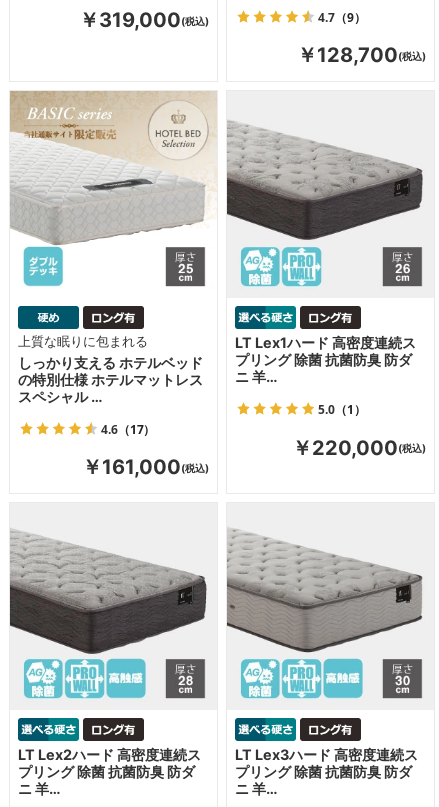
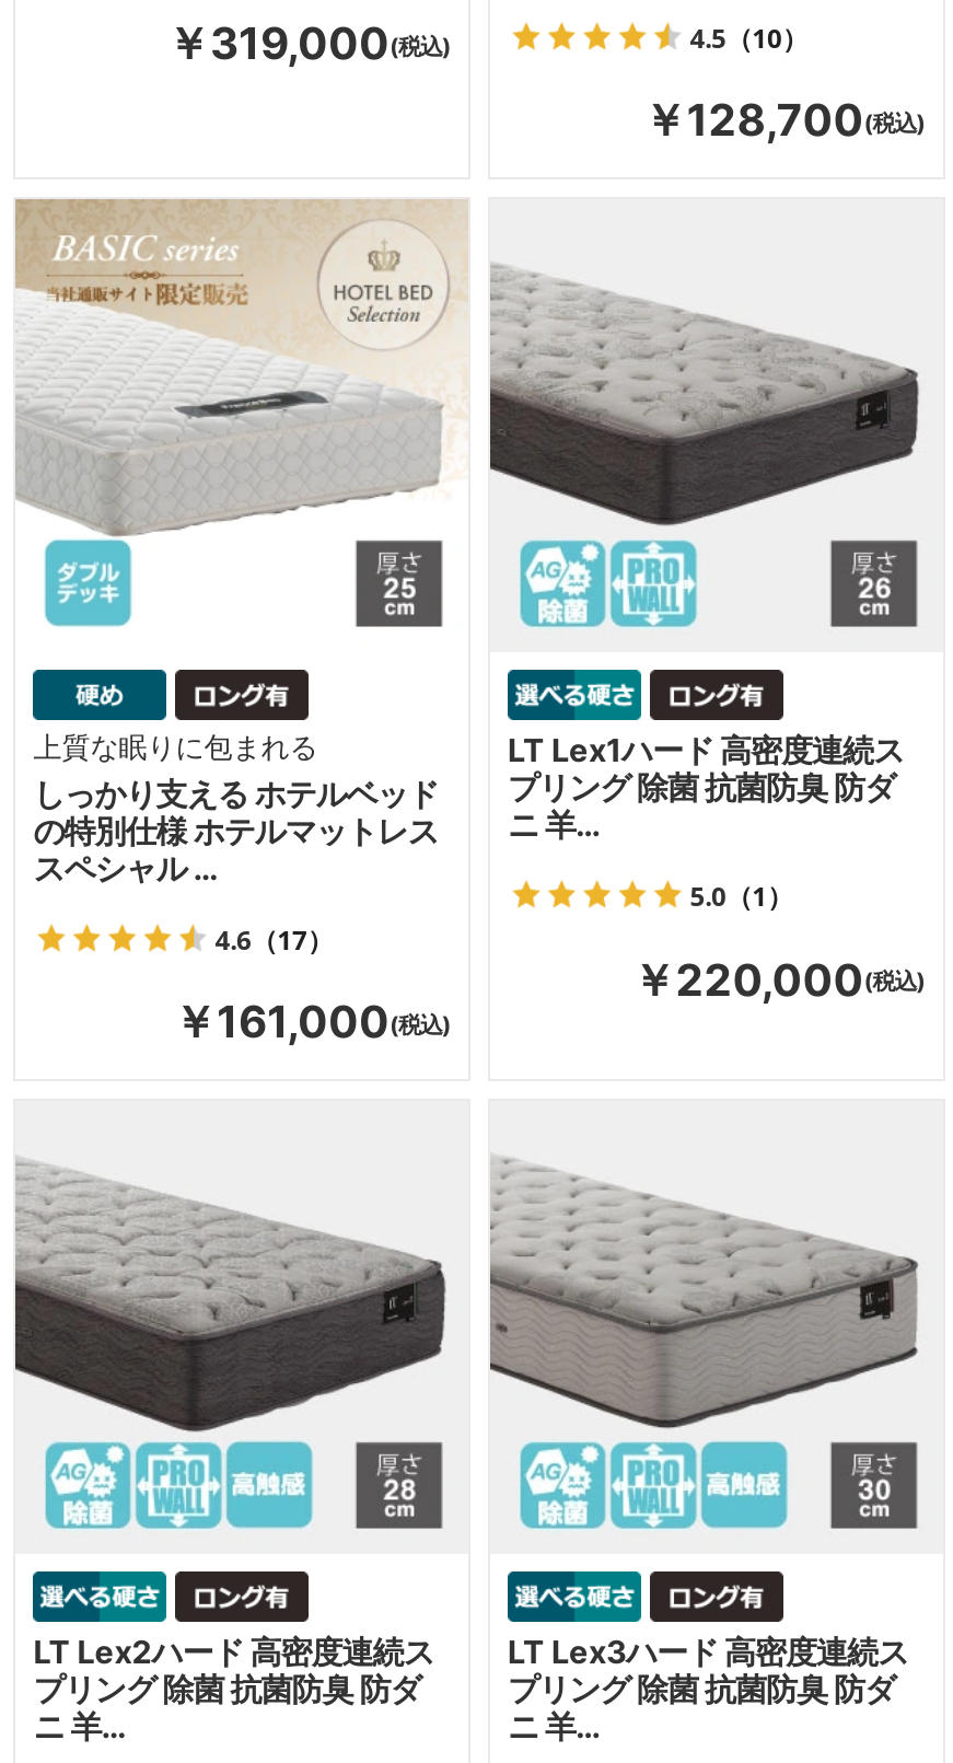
- 4.7（9）
+ 4.5（10）
